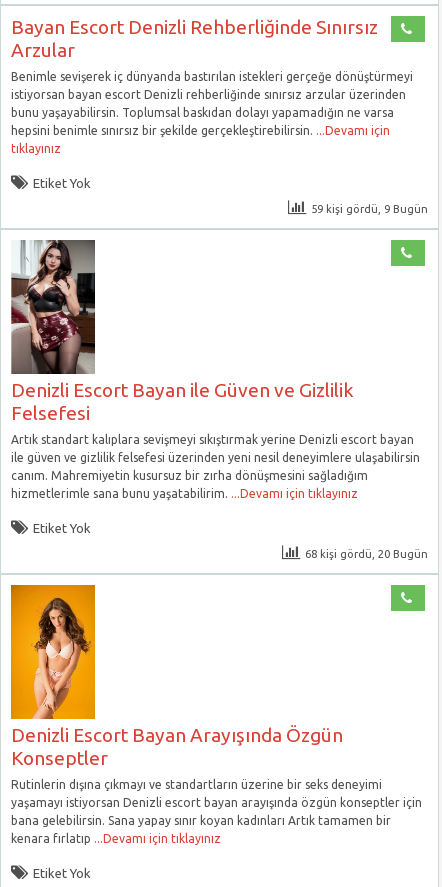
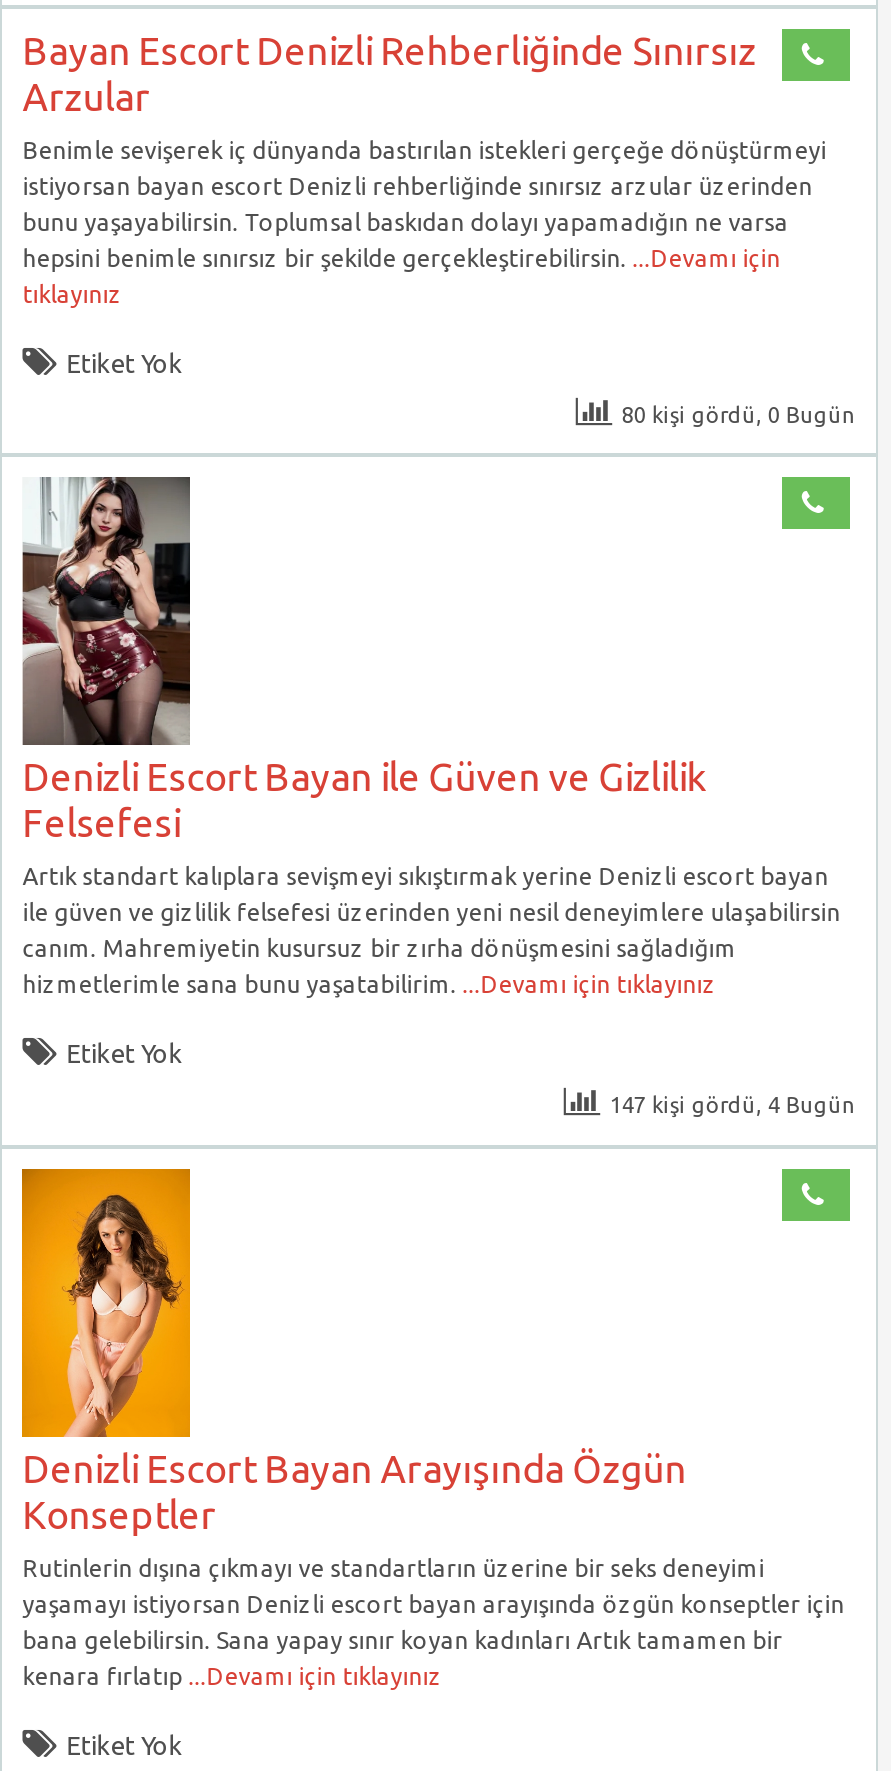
- 59 kişi gördü, 9 Bugün
+ 80 kişi gördü, 0 Bugün

- 68 kişi gördü, 20 Bugün
+ 147 kişi gördü, 4 Bugün
